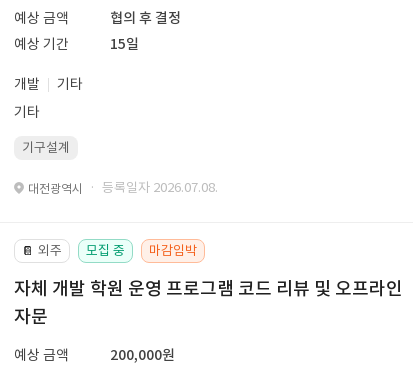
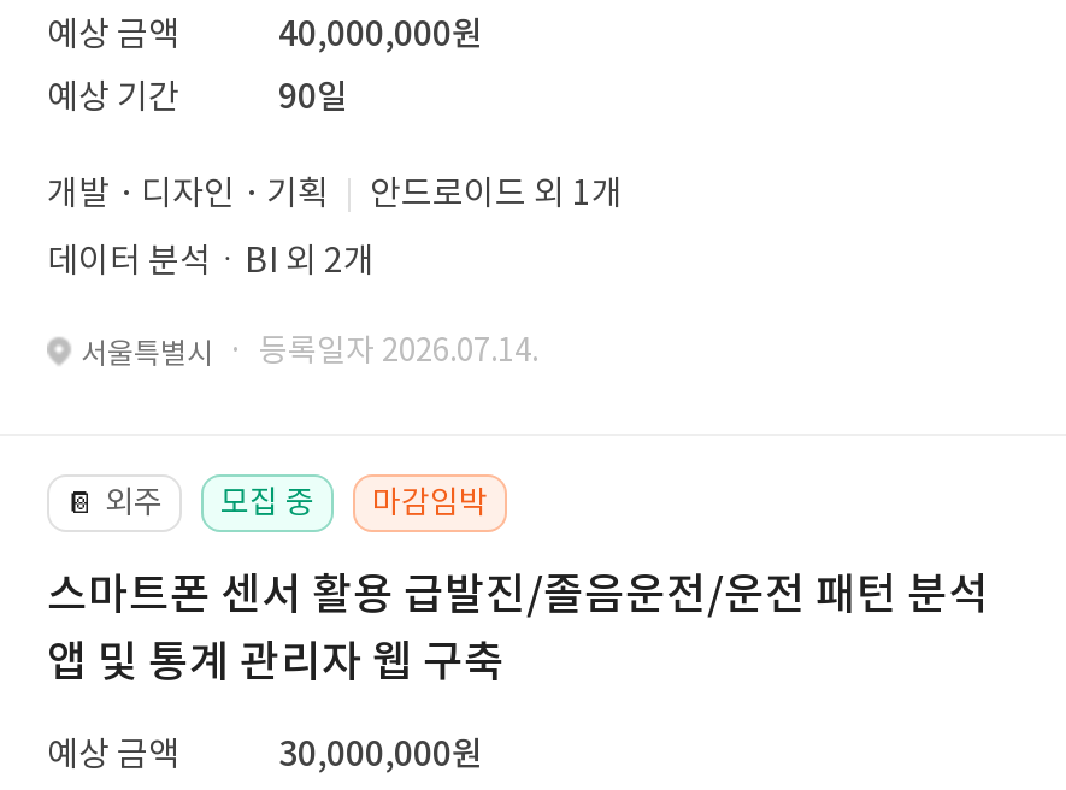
- 협의 후 결정
+ 40,000,000원

- 15일
- 개발
- 기타
- 기타
- 기구설계
- 대전광역시 · 등록일자 2026.07.08.
+ 90일
+ 개발 · 디자인 · 기획
+ 안드로이드 외 1개
+ 데이터 분석ㆍBI 외 2개
+ 서울특별시 · 등록일자 2026.07.14.

- 자체 개발 학원 운영 프로그램 코드 리뷰 및 오프라인
- 자문
+ 스마트폰 센서 활용 급발진/졸음운전/운전 패턴 분석
+ 앱 및 통계 관리자 웹 구축

- 200,000원
+ 30,000,000원
